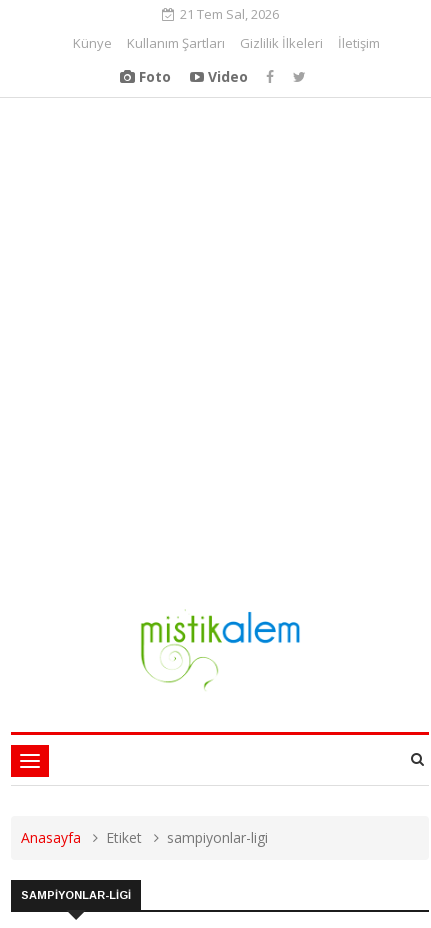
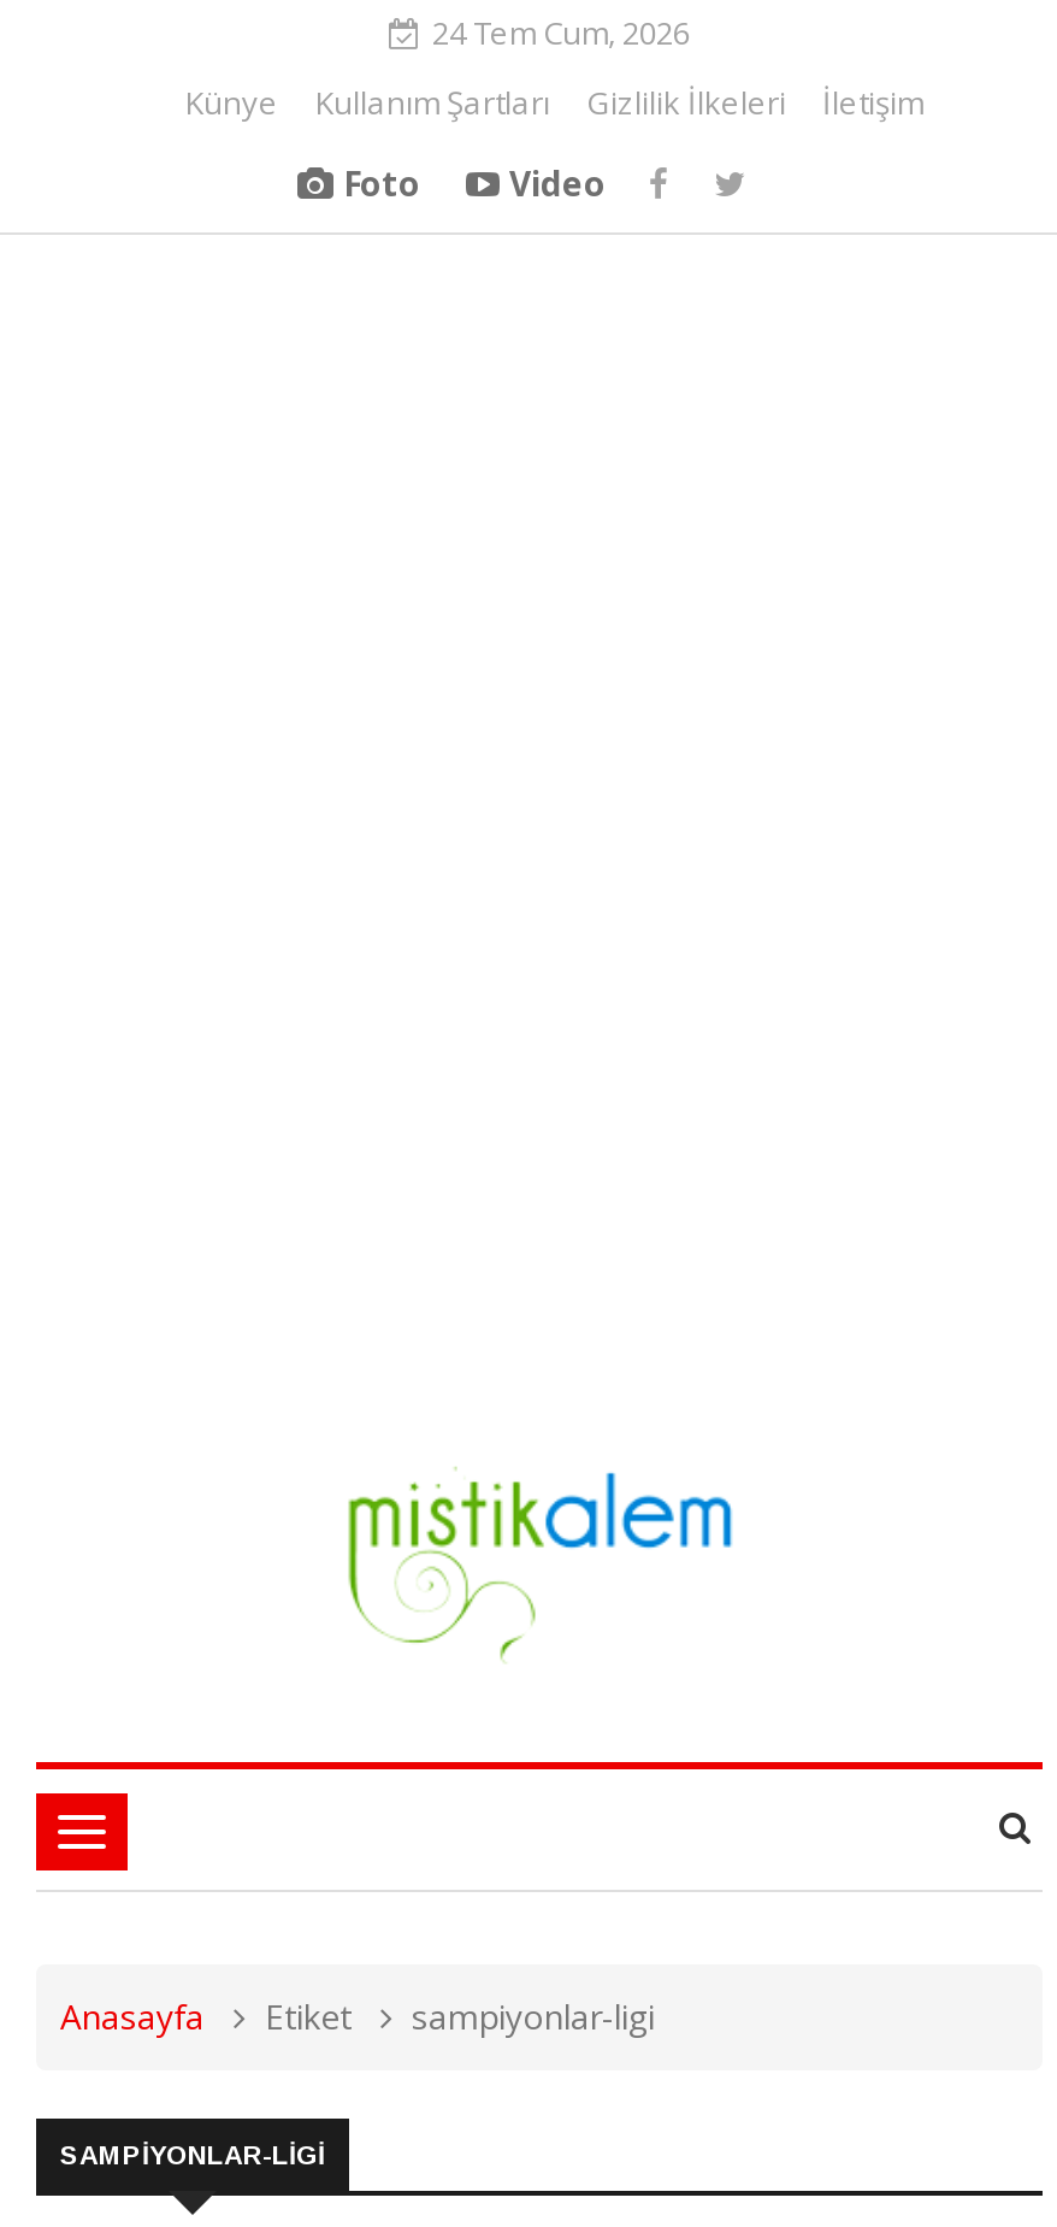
- 21 Tem Sal, 2026
+ 24 Tem Cum, 2026
